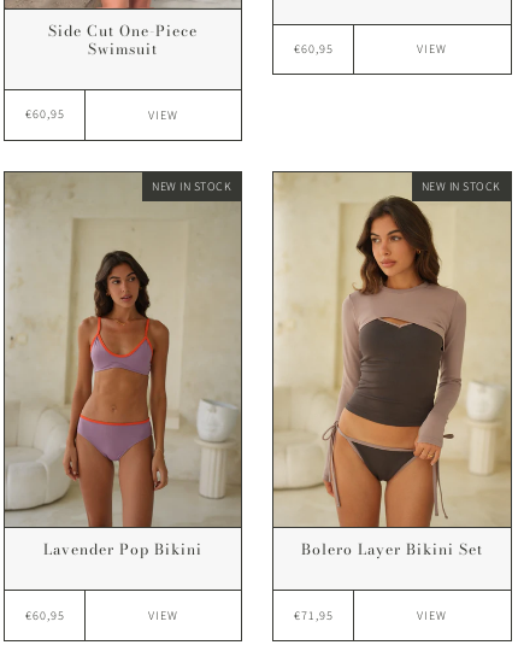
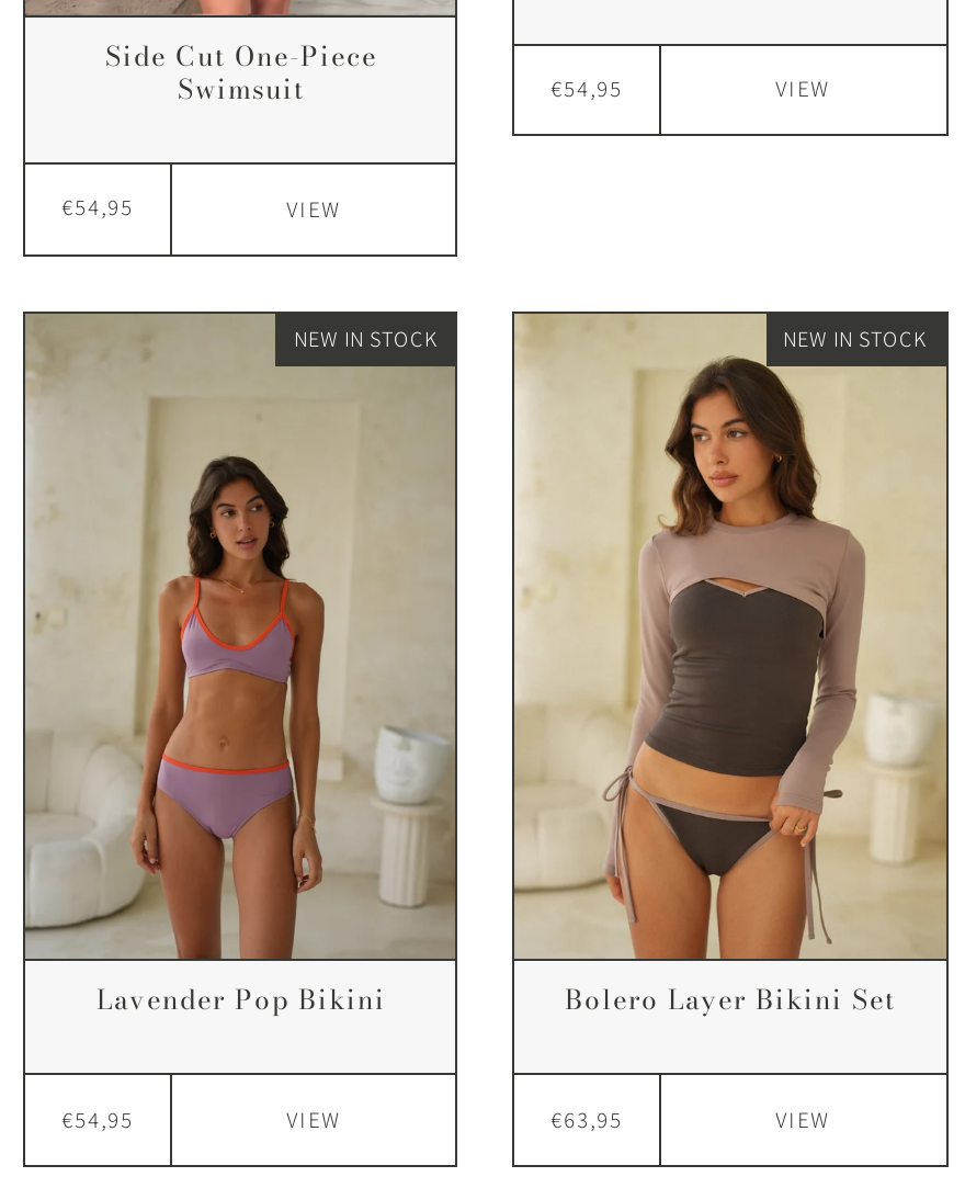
- €60,95
+ €54,95

- €60,95
+ €54,95

- €60,95
+ €54,95

- €71,95
+ €63,95
